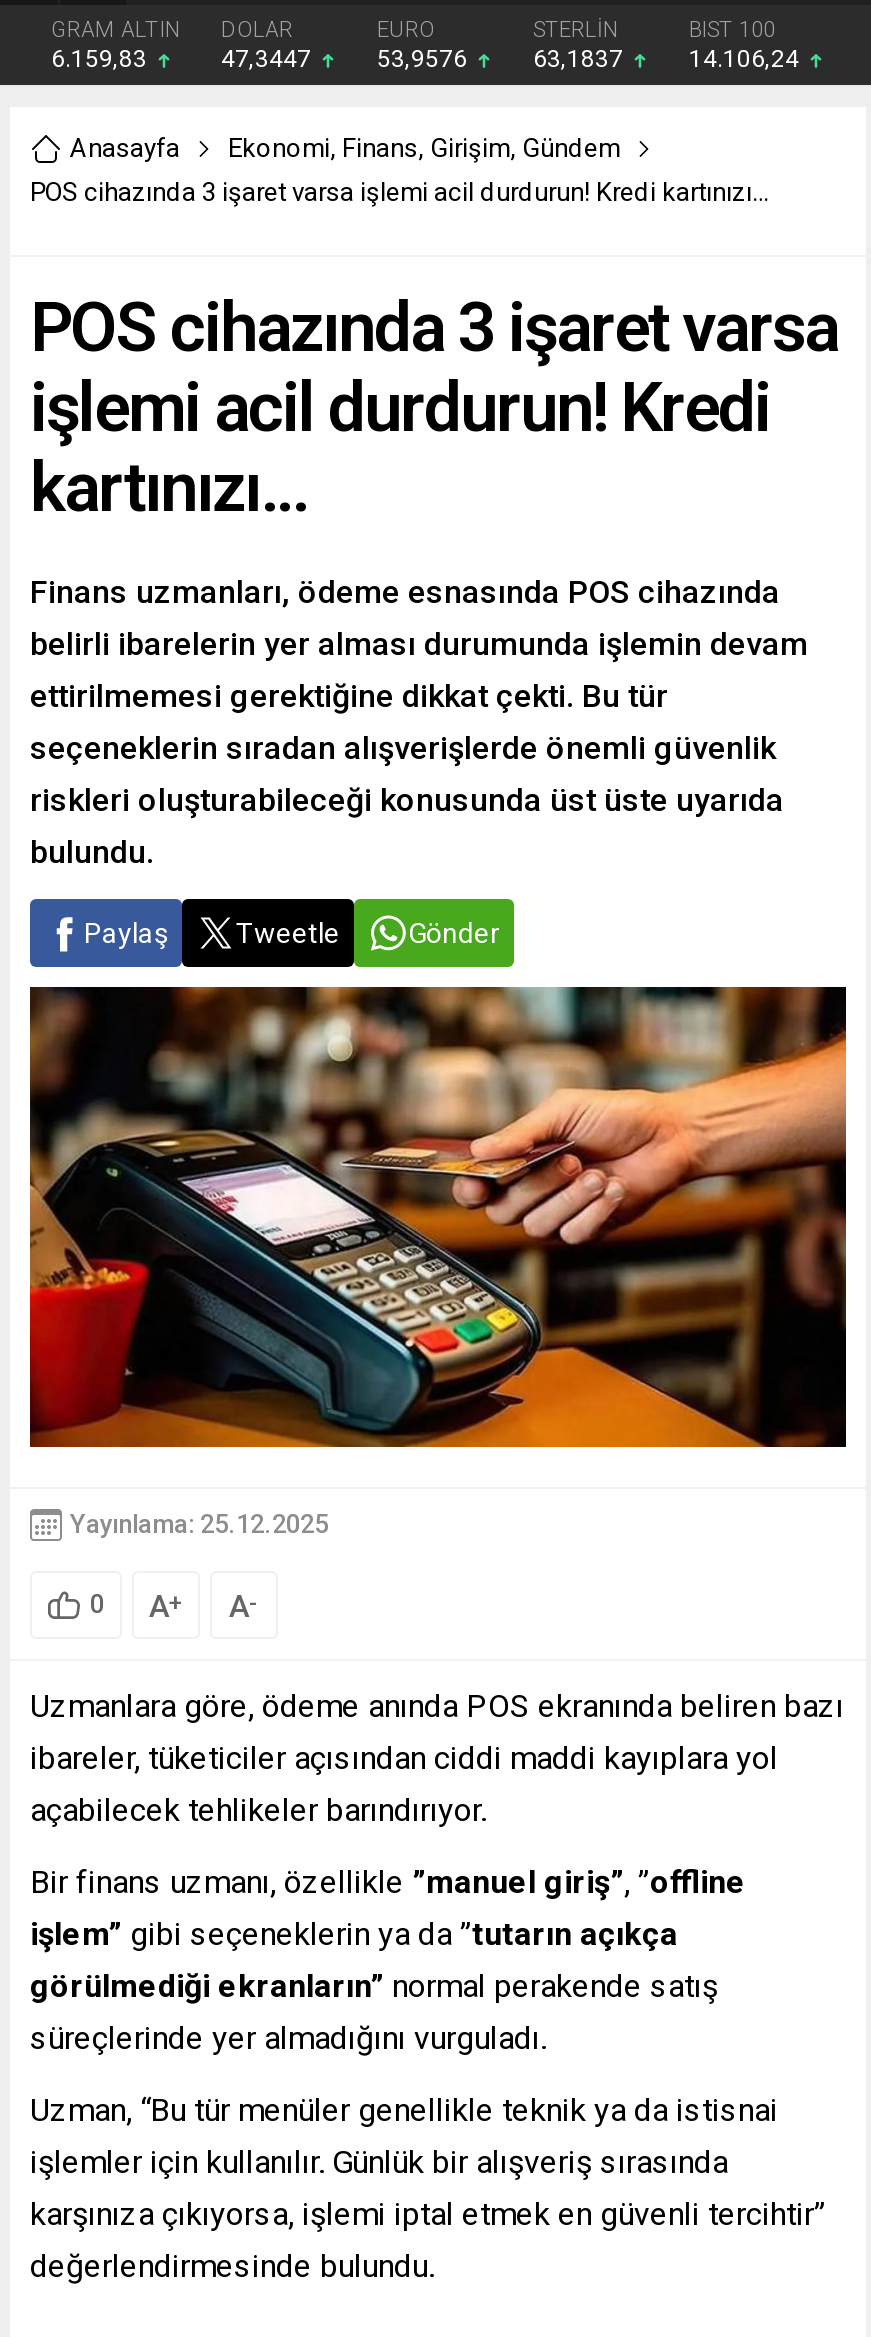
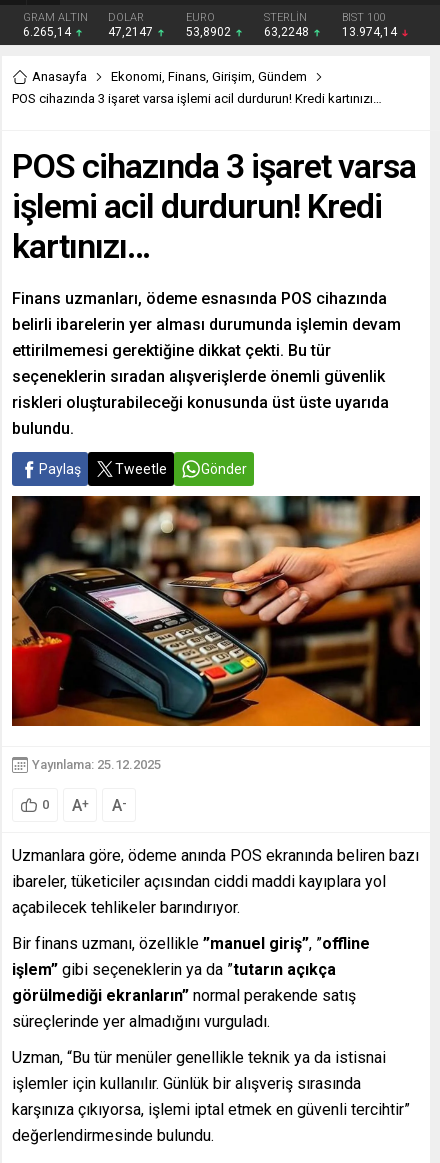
- 6.159,83
+ 6.265,14

- 47,3447
+ 47,2147

- 53,9576
+ 53,8902

- 63,1837
+ 63,2248

- 14.106,24
+ 13.974,14
